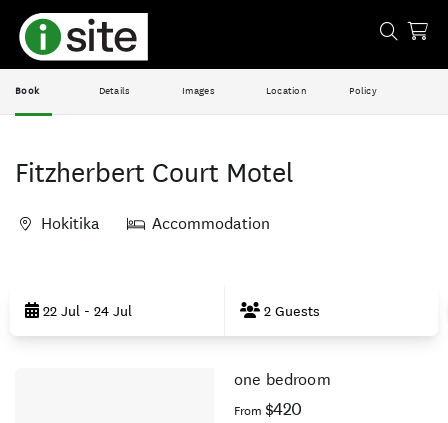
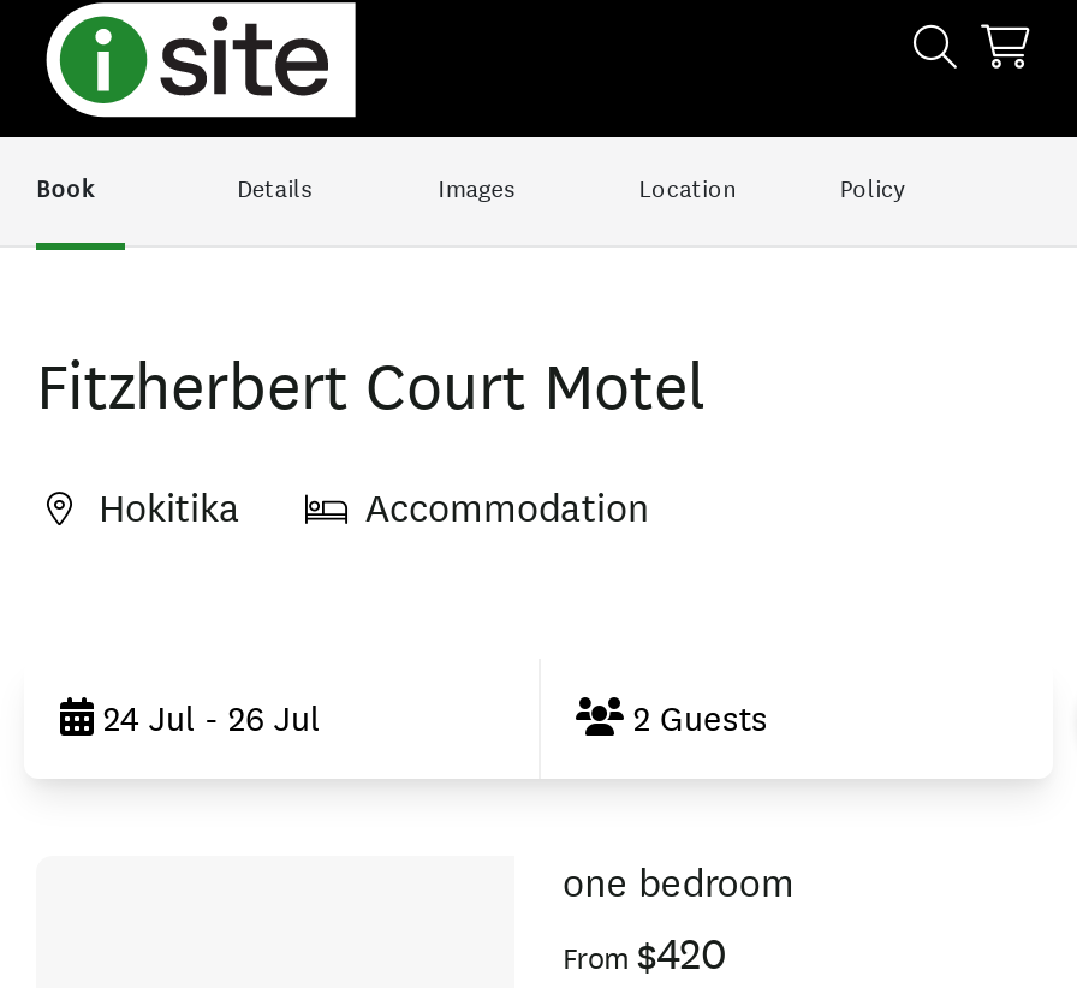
- 22 Jul - 24 Jul
+ 24 Jul - 26 Jul
